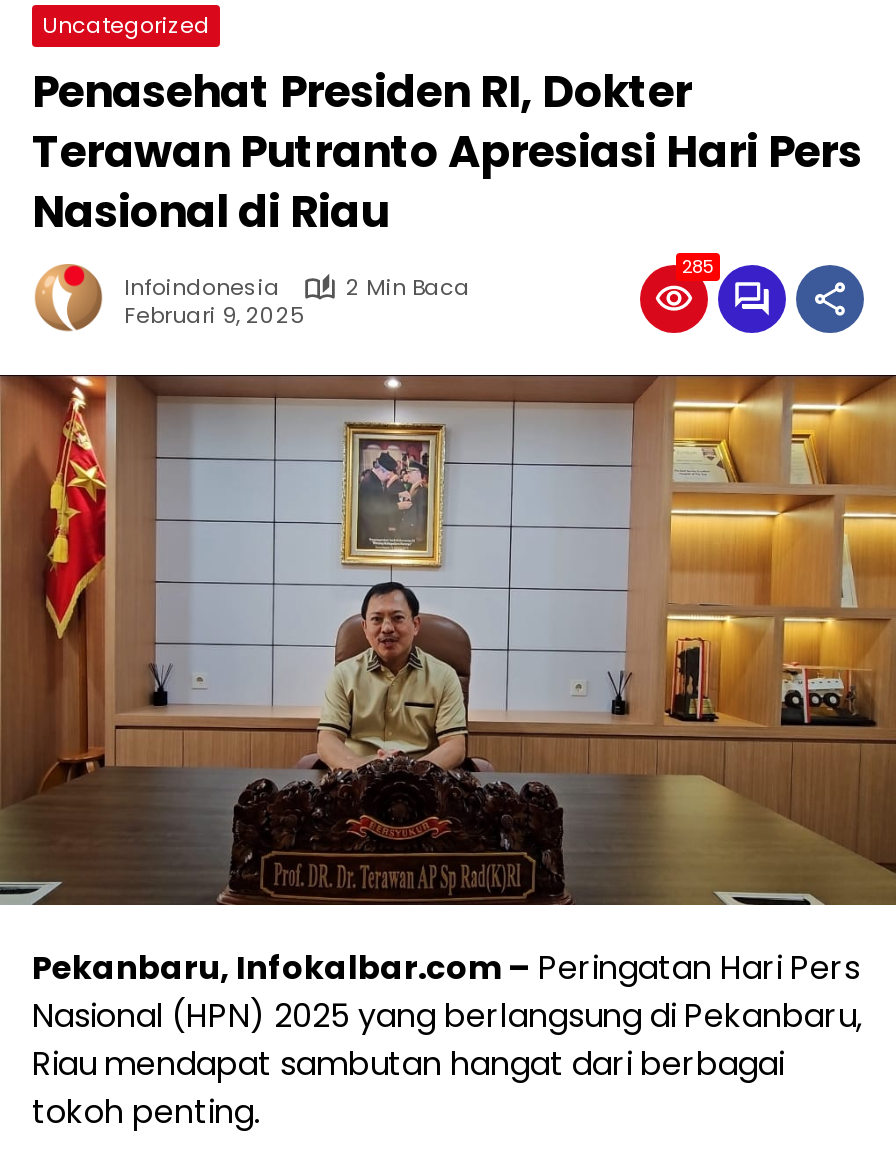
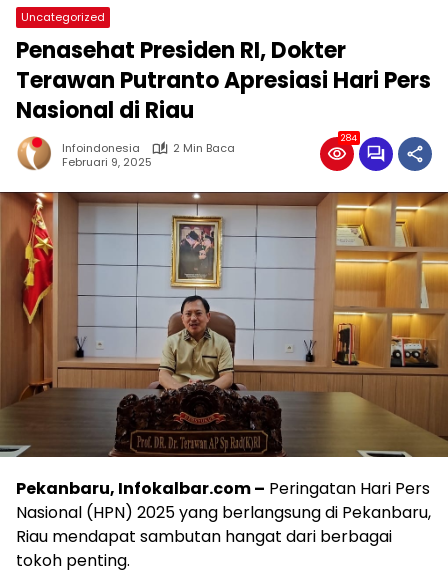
- 285
+ 284
